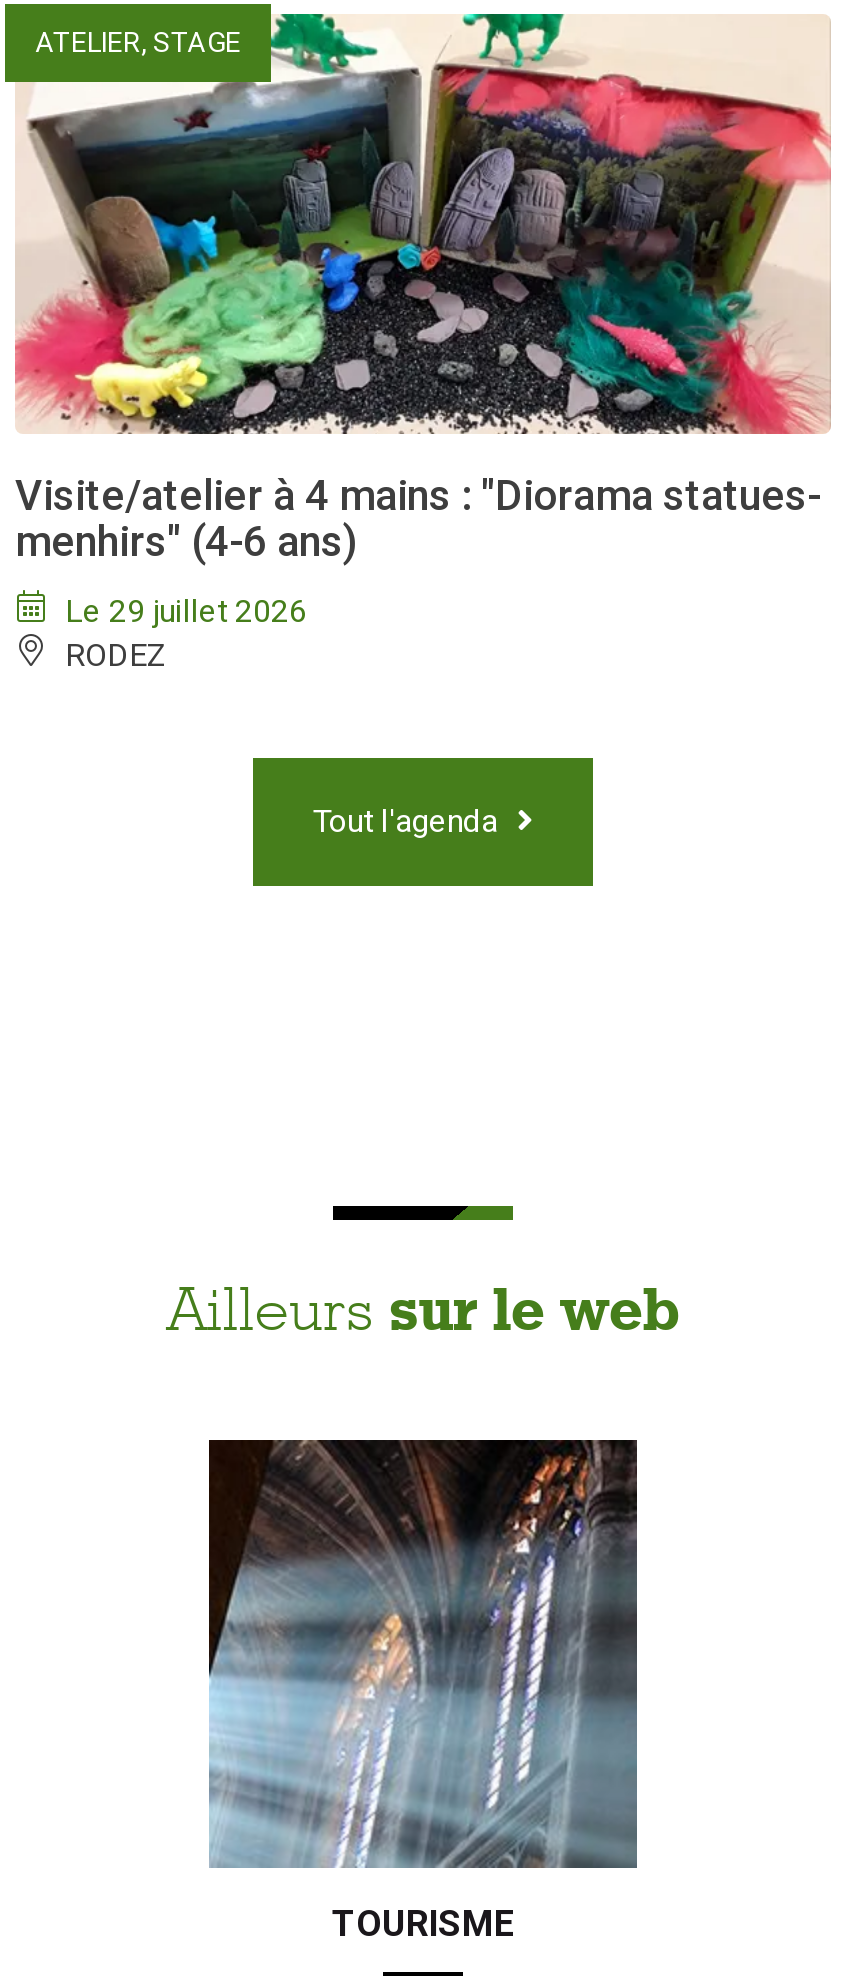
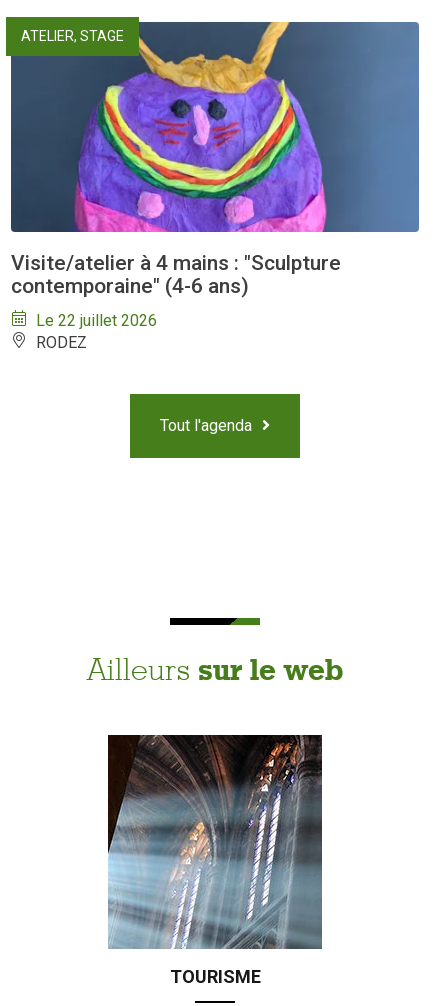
- [image]
- Visite/atelier à 4 mains : "Diorama statues-
- menhirs" (4-6 ans)
+ [image]
+ Visite/atelier à 4 mains : "Sculpture
+ contemporaine" (4-6 ans)

- Le 29 juillet 2026
+ Le 22 juillet 2026
